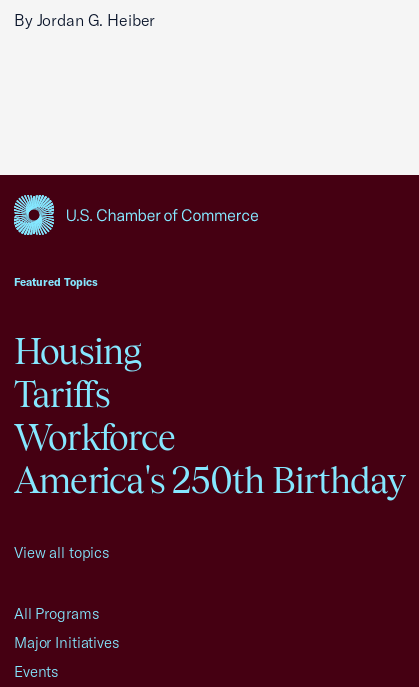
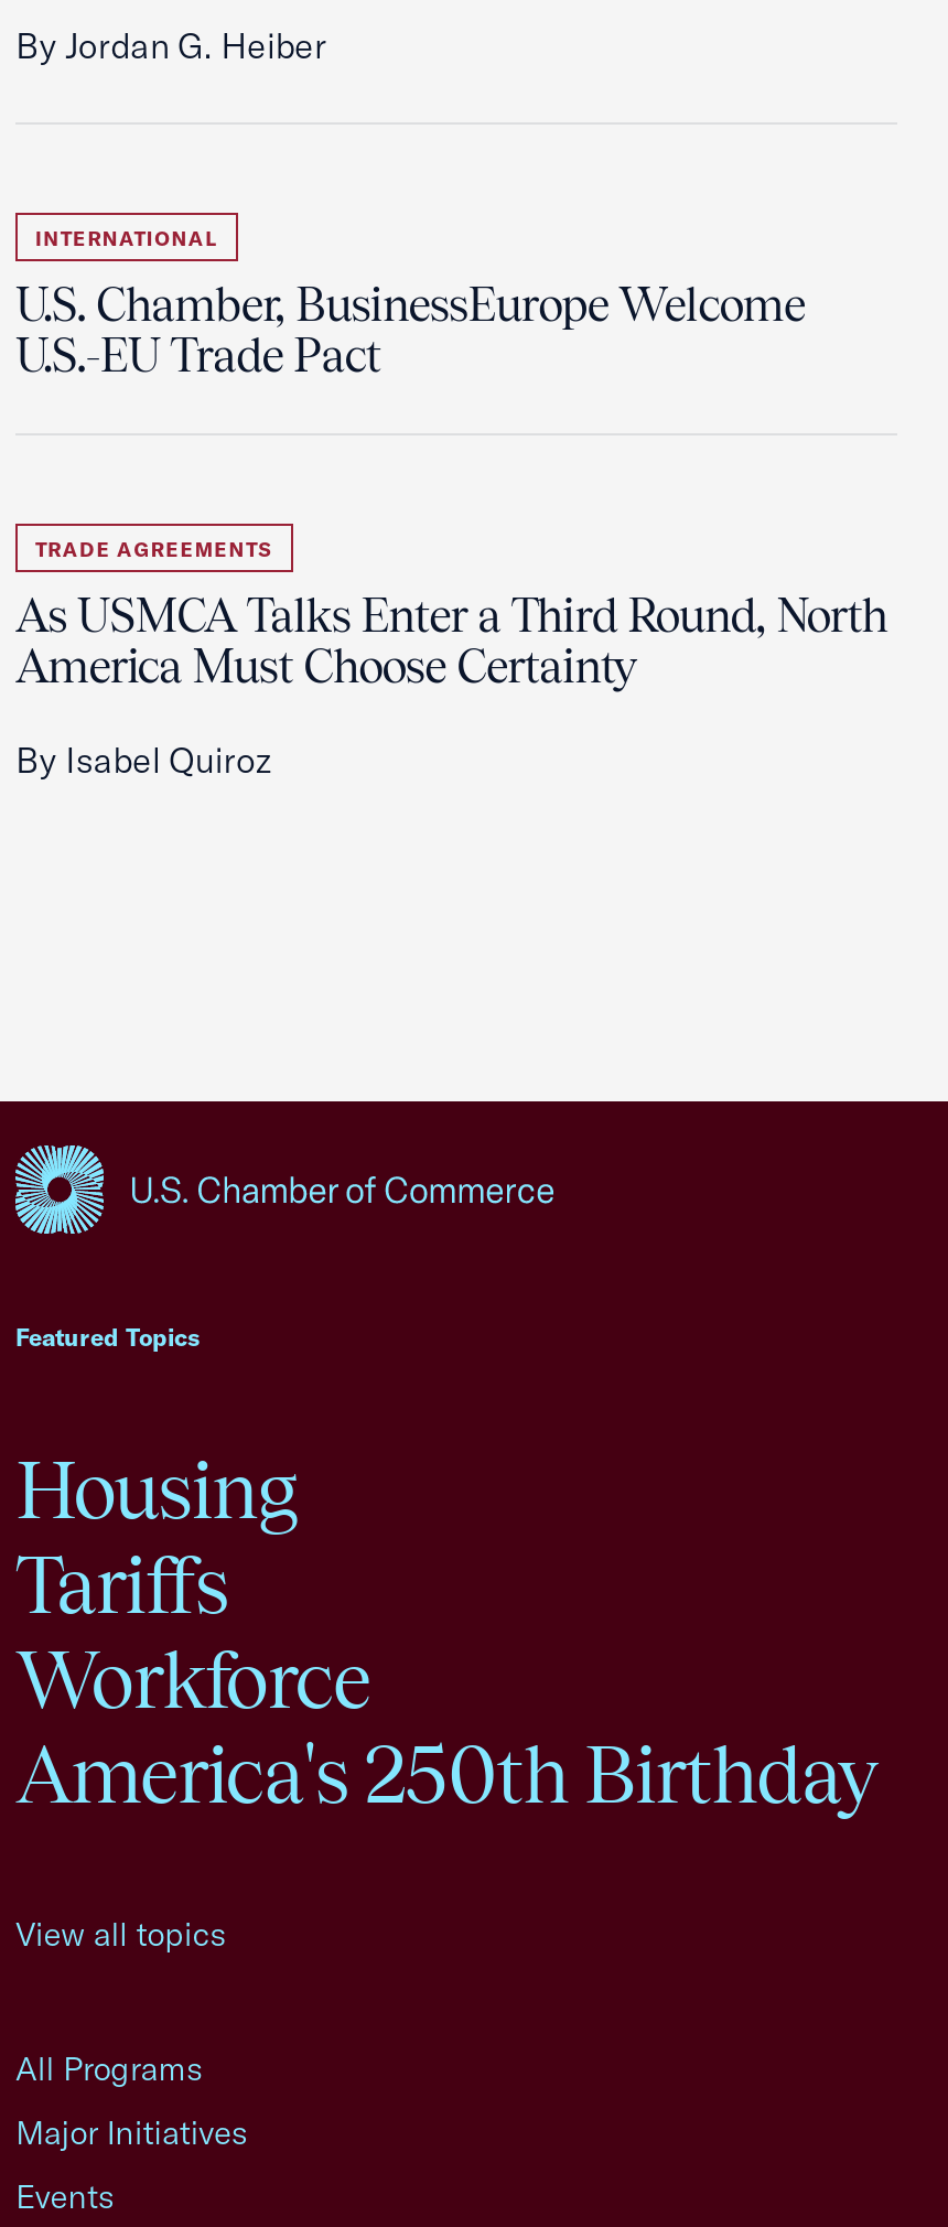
+ INTERNATIONAL
+ U.S. Chamber, BusinessEurope Welcome
+ U.S.-EU Trade Pact

+ TRADE AGREEMENTS
+ As USMCA Talks Enter a Third Round, North
+ America Must Choose Certainty
+ By Isabel Quiroz
